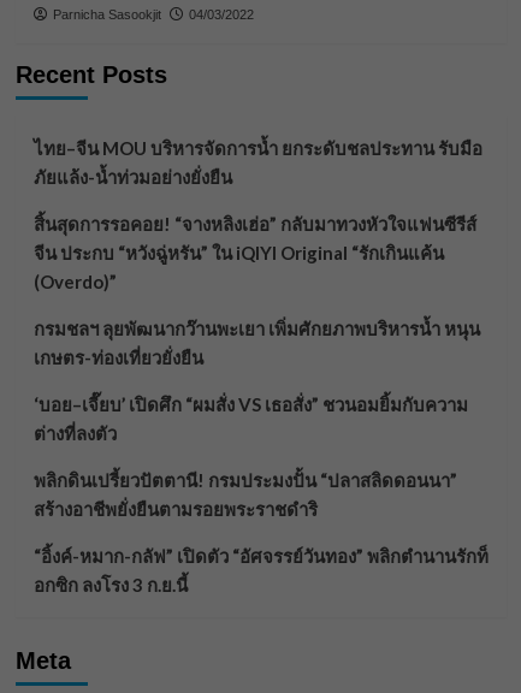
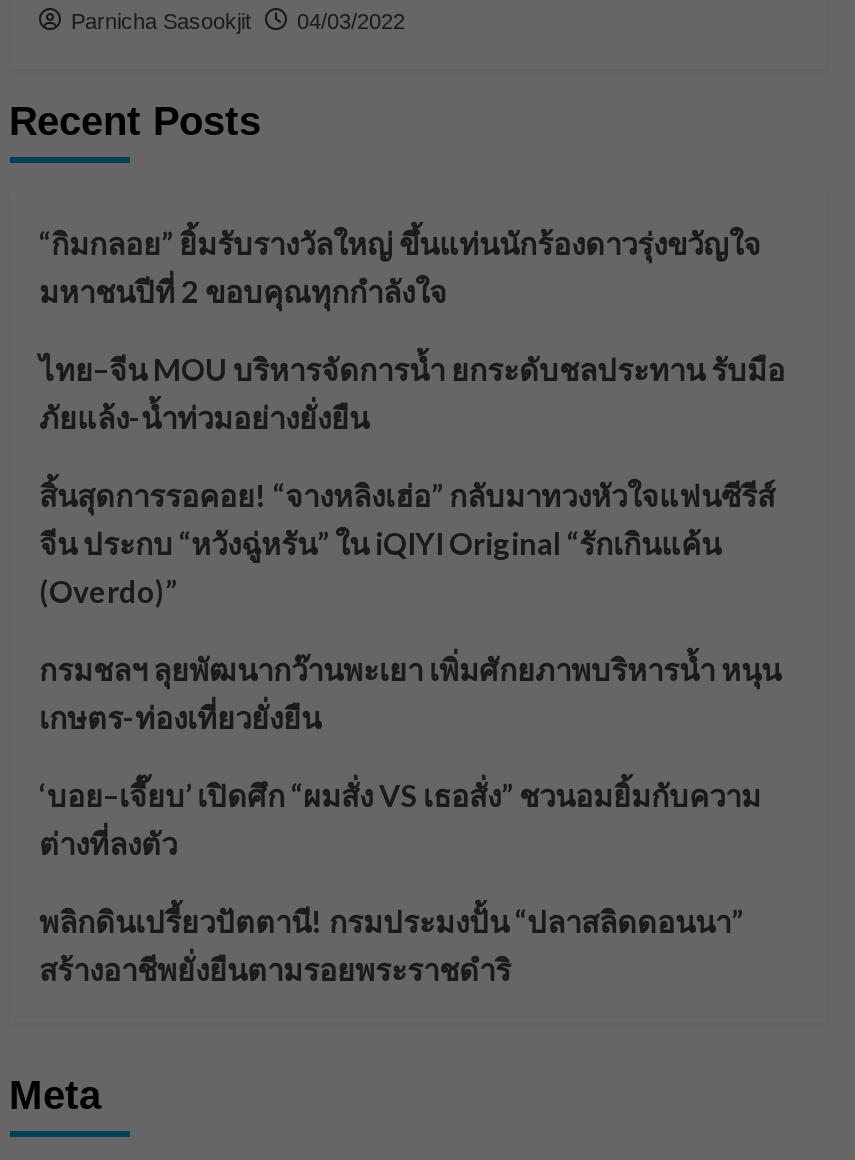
+ “กิมกลอย” ยิ้มรับรางวัลใหญ่ ขึ้นแท่นนักร้องดาวรุ่งขวัญใจ
+ มหาชนปีที่ 2 ขอบคุณทุกกำลังใจ

moved down: ภัยแล้ง-น้ำท่วมอย่างยั่งยืน | สิ้นสุดการรอคอย! “จางหลิงเฮ่อ” กลับมาทวงหัวใจแฟนซีรีส์ | จีน ประกบ “หวังฉู่หรัน” ใน iQIYI Original “รักเกินแค้น | ... | พลิกดินเปรี้ยวปัตตานี! กรมประมงปั้น “ปลาสลิดดอนนา” | สร้างอาชีพยั่งยืนตามรอยพระราชดำริ

- “อิ้งค์-หมาก-กลัฟ” เปิดตัว “อัศจรรย์วันทอง” พลิกตำนานรักท็
- อกซิก ลงโรง 3 ก.ย.นี้
